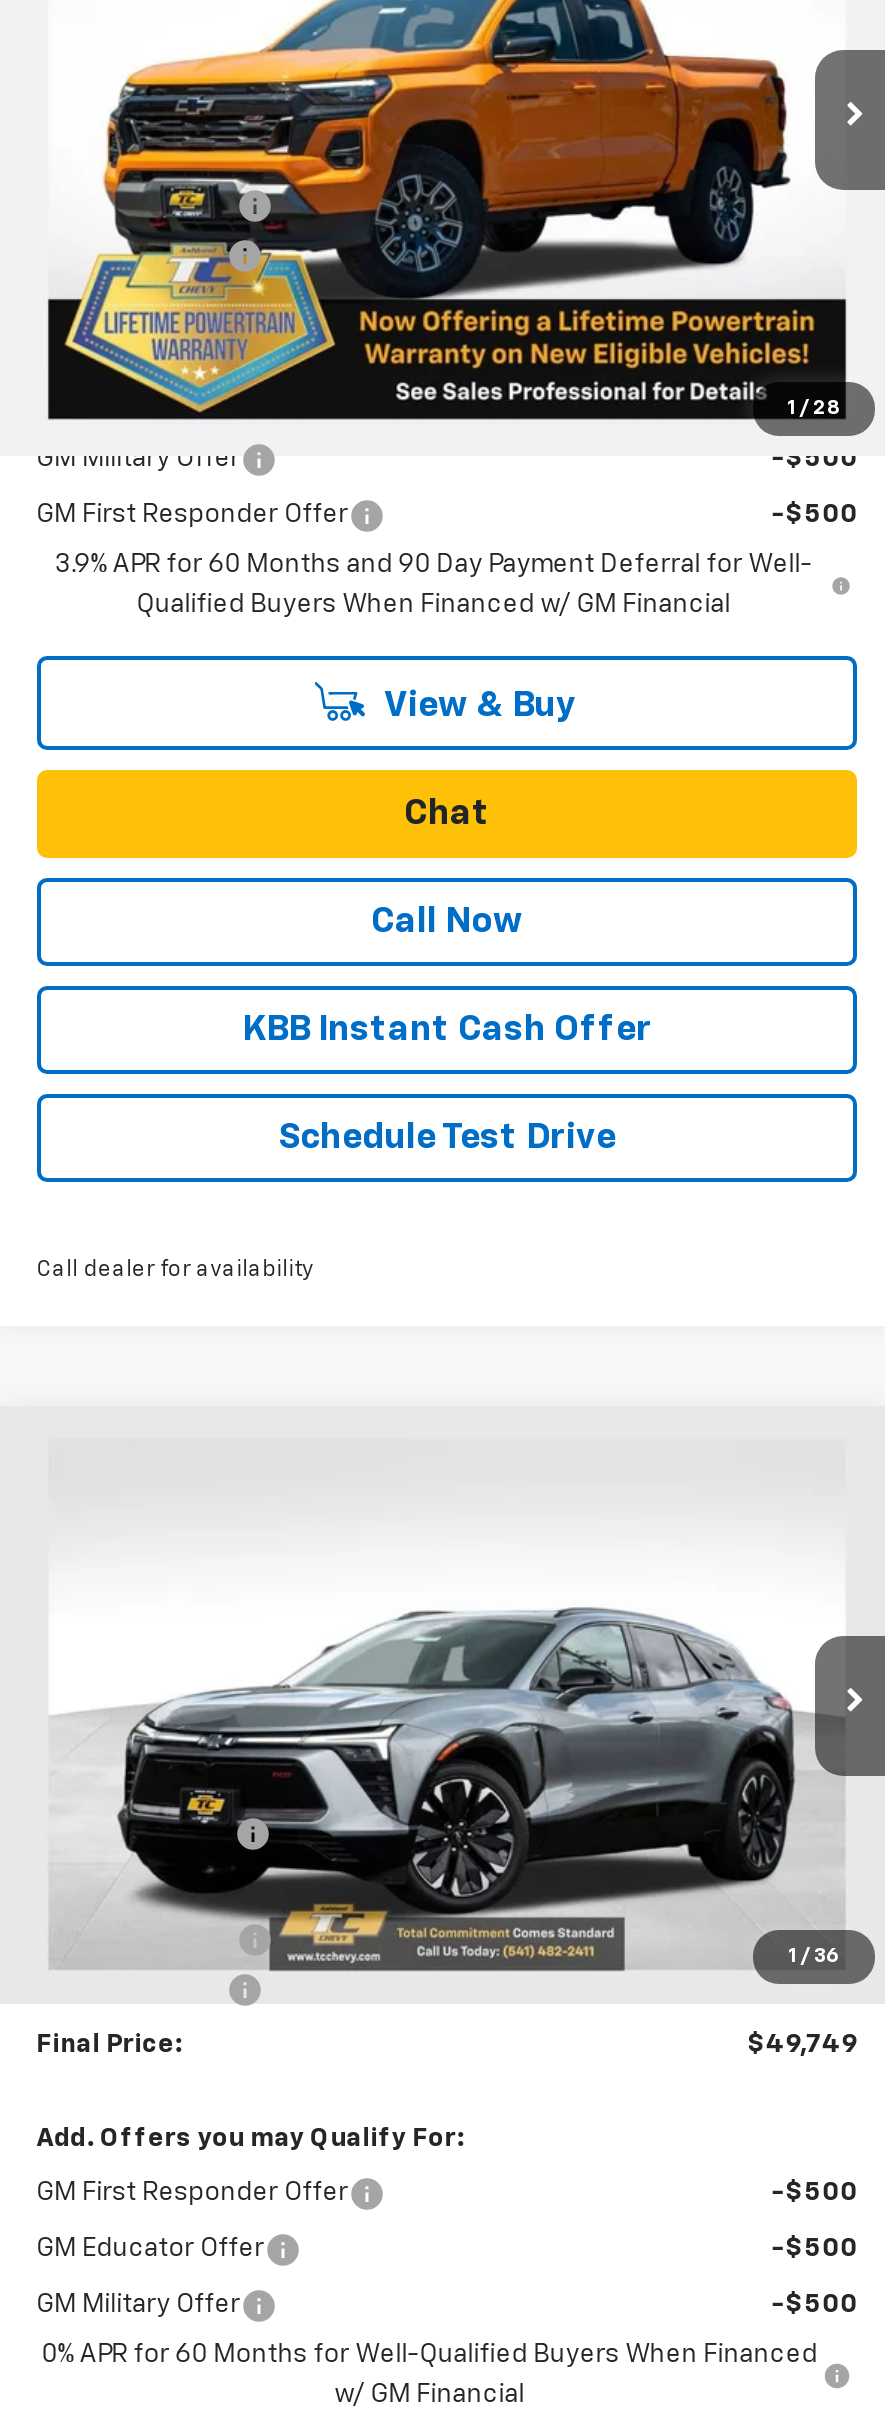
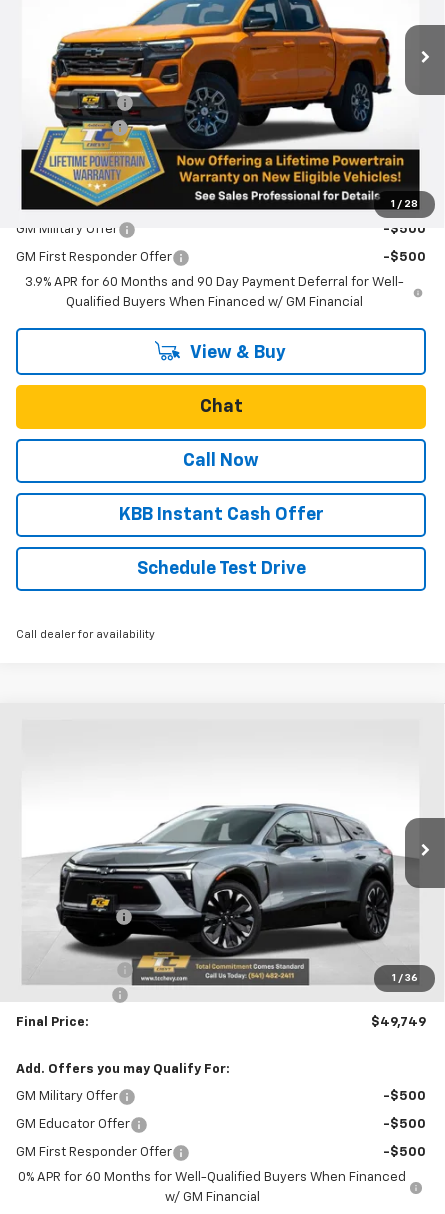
- GM First Responder Offer
+ GM Military Offer

- GM Military Offer
+ GM First Responder Offer
